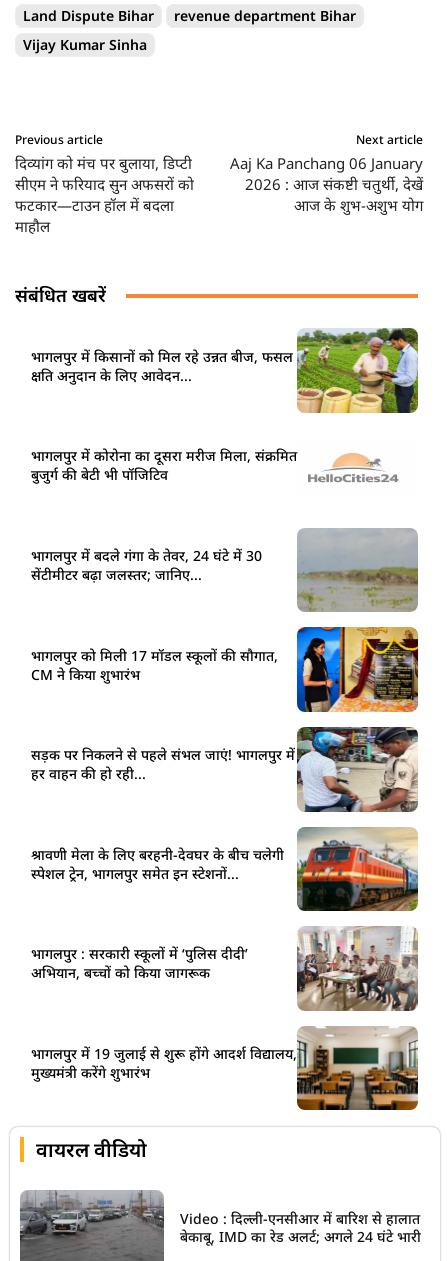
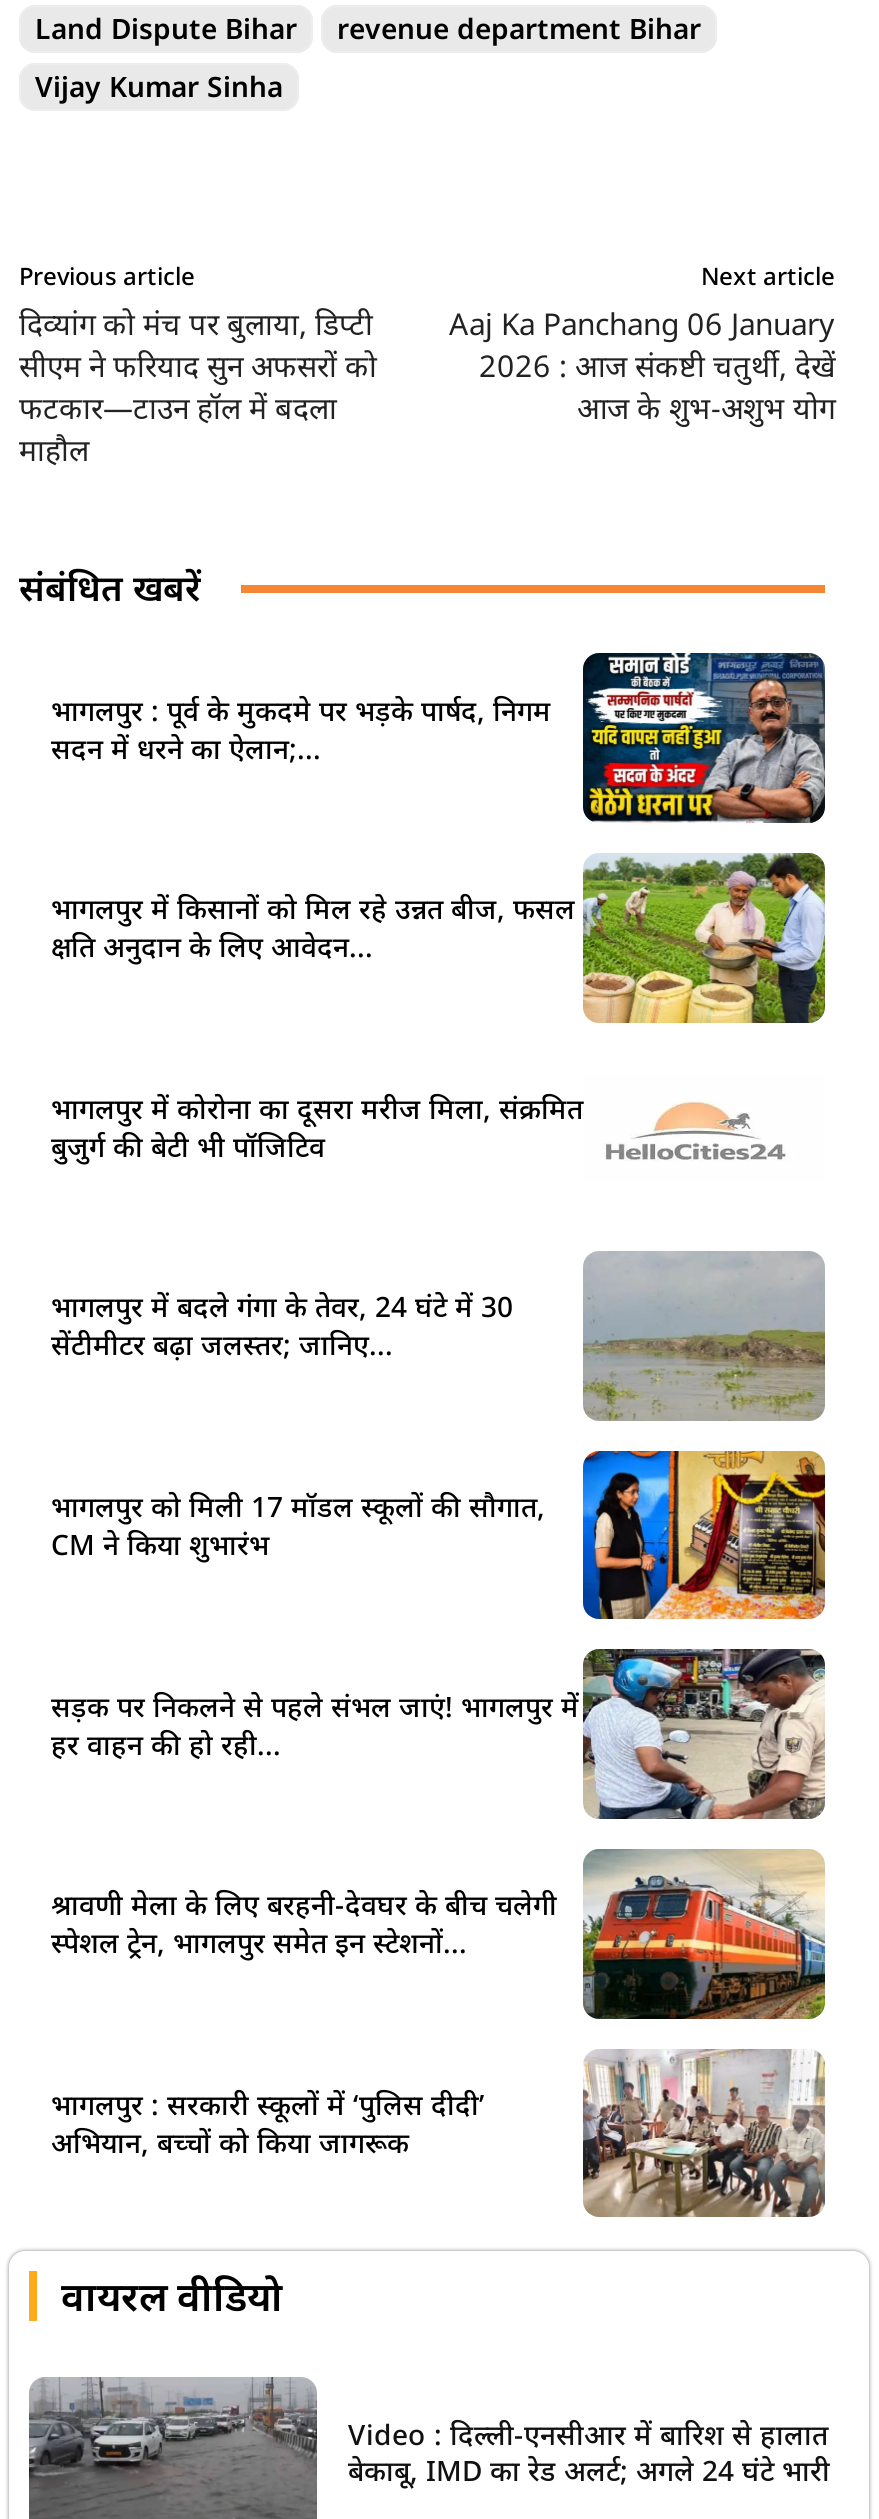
+ [image]
+ भागलपुर : पूर्व के मुकदमे पर भड़के पार्षद, निगम
+ सदन में धरने का ऐलान;...

moved down: [image] | भागलपुर में किसानों को मिल रहे उन्नत बीज, फसल | क्षति अनुदान के लिए आवेदन... | ... | भागलपुर : सरकारी स्कूलों में ‘पुलिस दीदी’ | अभियान, बच्चों को किया जागरूक

- [image]
- भागलपुर में 19 जुलाई से शुरू होंगे आदर्श विद्यालय,
- मुख्यमंत्री करेंगे शुभारंभ
